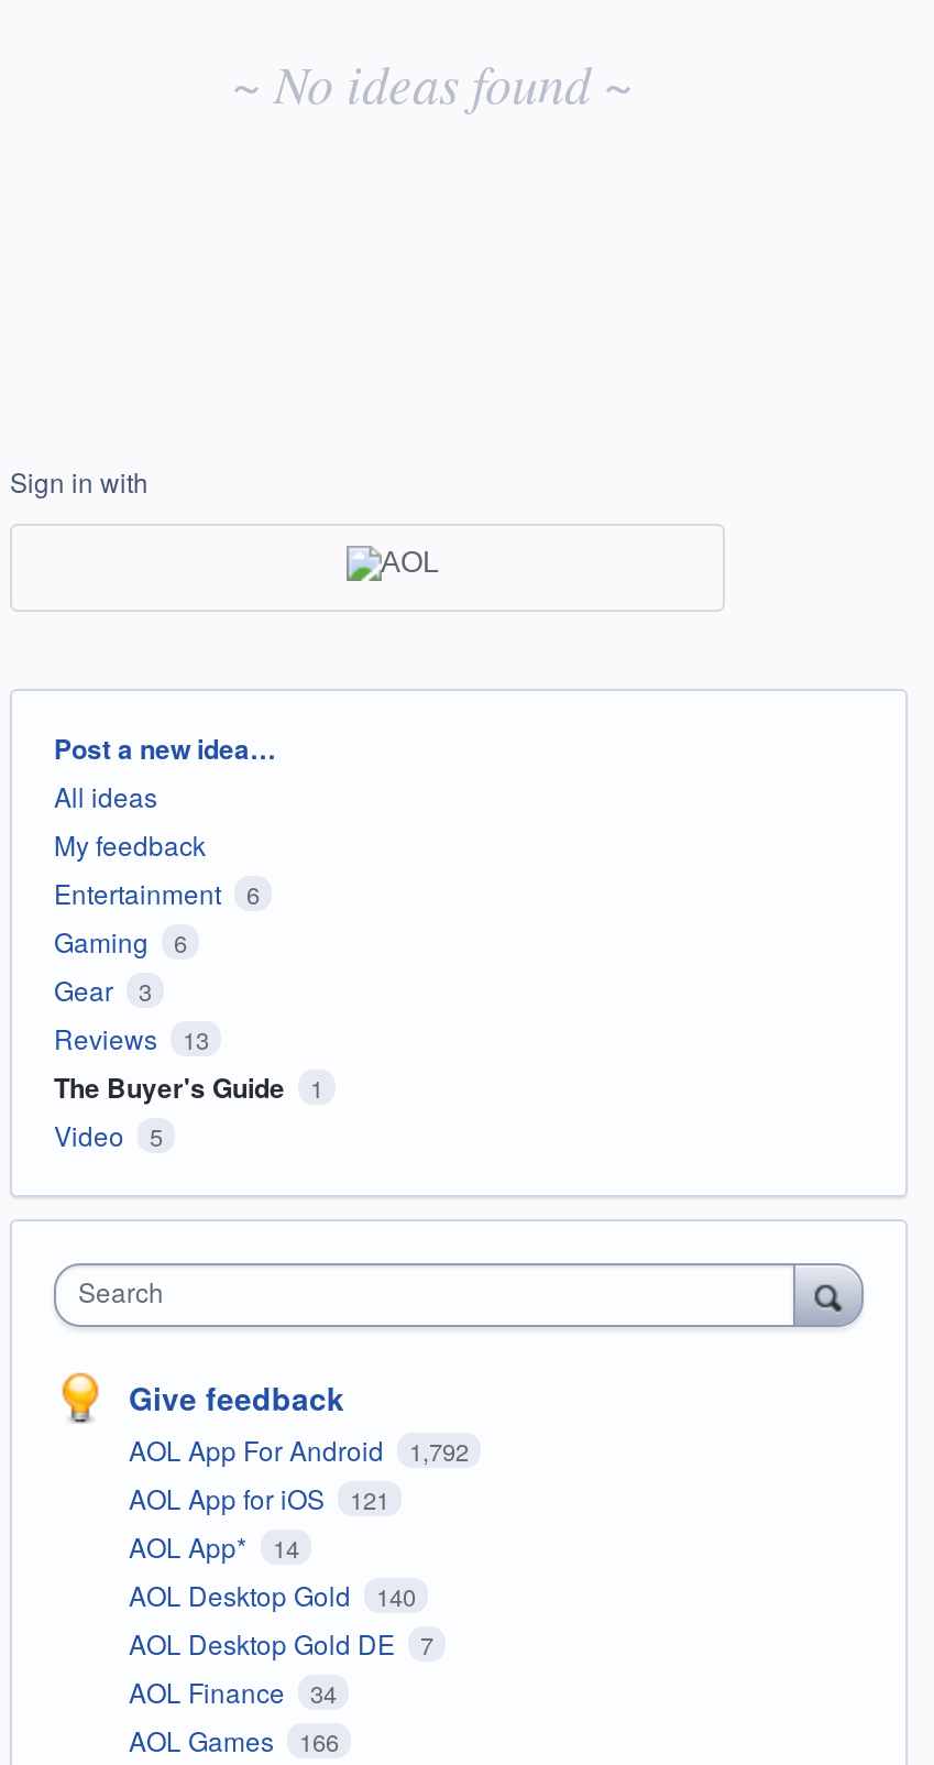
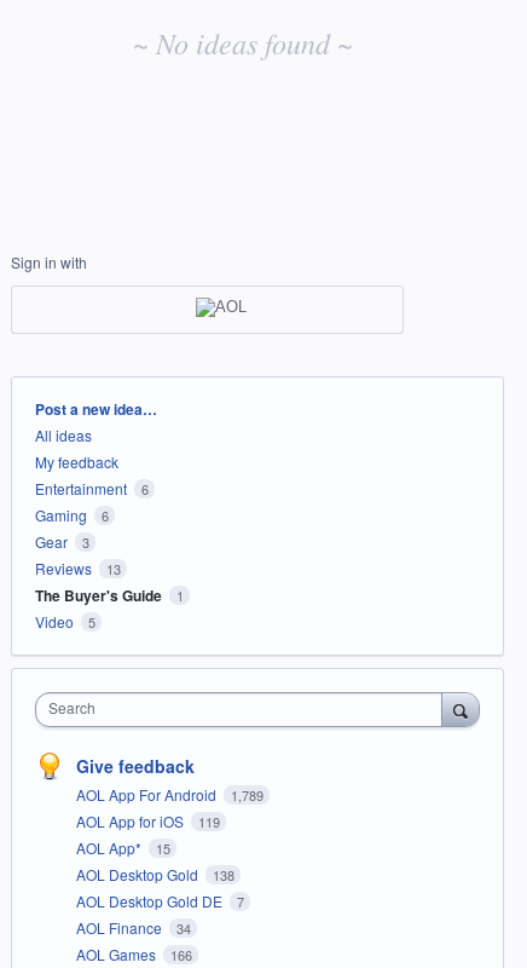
- AOL App For Android 1,792
+ AOL App For Android 1,789

- AOL App for iOS 121
+ AOL App for iOS 119

- AOL App* 14
+ AOL App* 15

- AOL Desktop Gold 140
+ AOL Desktop Gold 138
